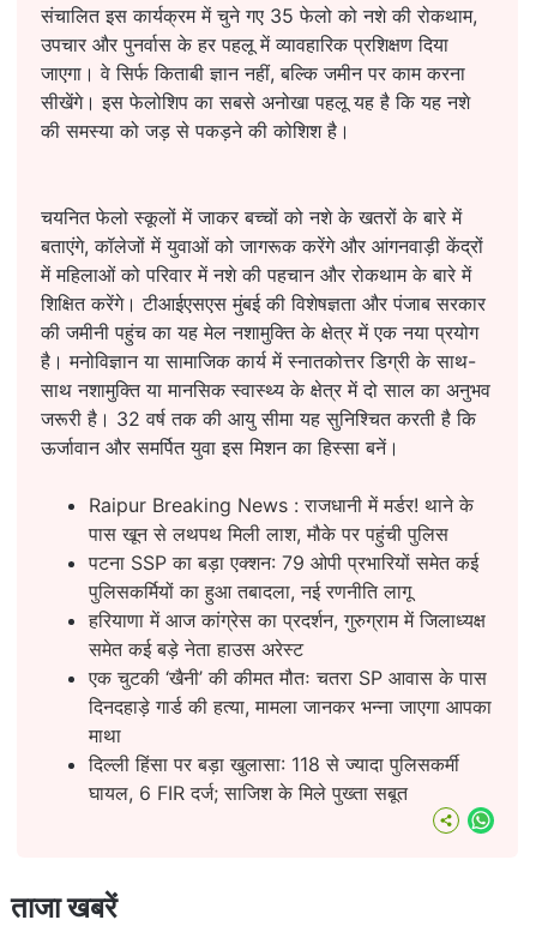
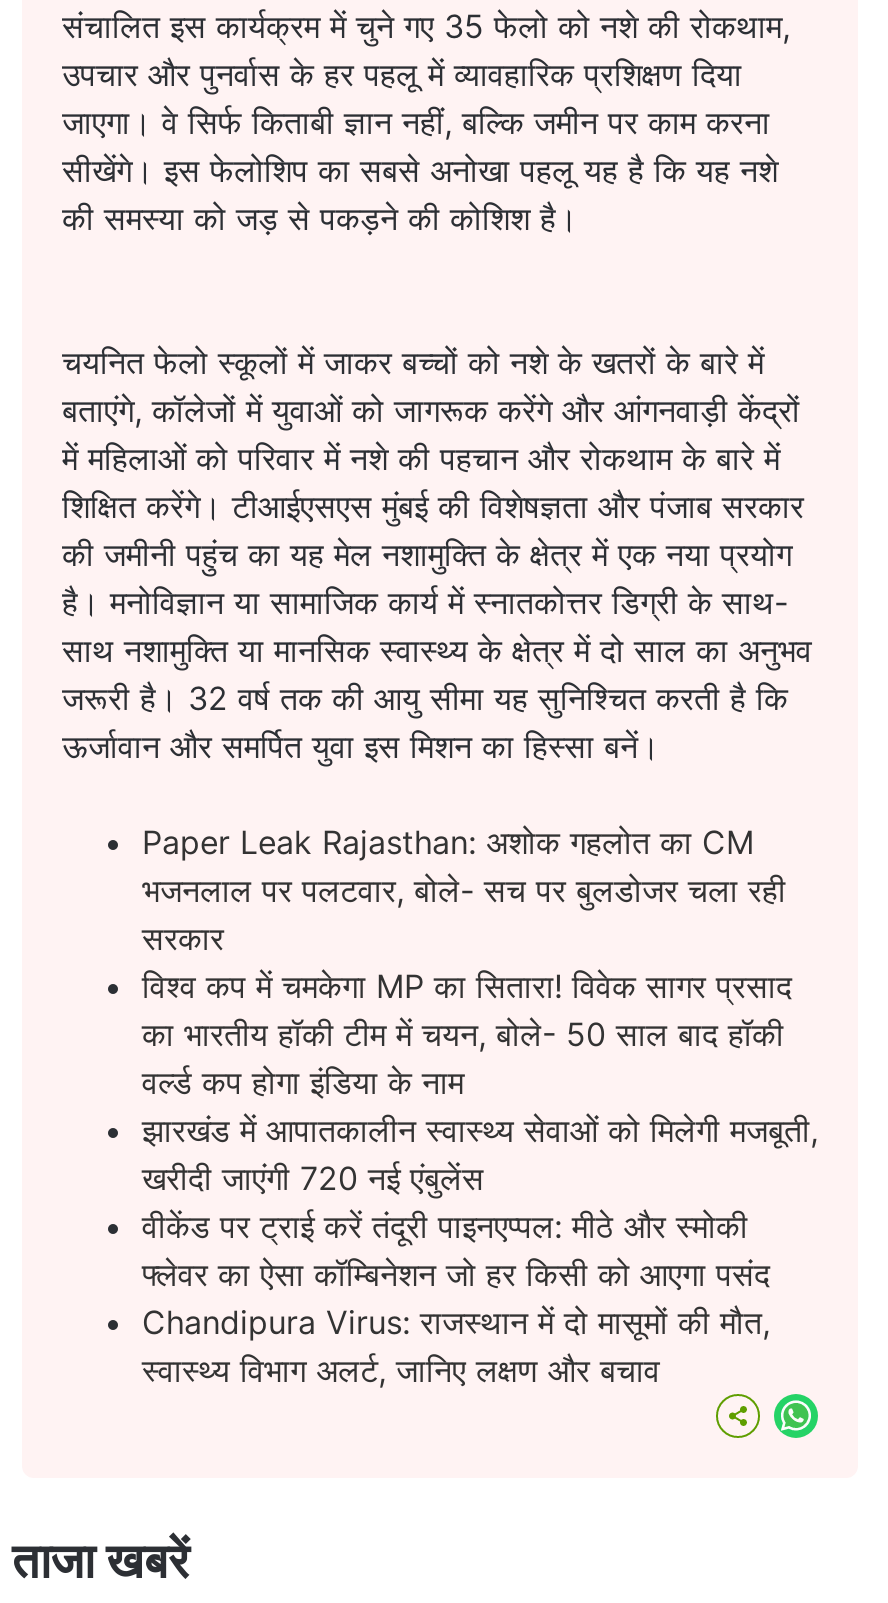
- Raipur Breaking News : राजधानी में मर्डर! थाने के
- पास खून से लथपथ मिली लाश, मौके पर पहुंची पुलिस
- पटना SSP का बड़ा एक्शन: 79 ओपी प्रभारियों समेत कई
- पुलिसकर्मियों का हुआ तबादला, नई रणनीति लागू
- हरियाणा में आज कांग्रेस का प्रदर्शन, गुरुग्राम में जिलाध्यक्ष
- समेत कई बड़े नेता हाउस अरेस्ट
- एक चुटकी ‘खैनी’ की कीमत मौतः चतरा SP आवास के पास
- दिनदहाड़े गार्ड की हत्या, मामला जानकर भन्ना जाएगा आपका
- माथा
- दिल्ली हिंसा पर बड़ा खुलासा: 118 से ज्यादा पुलिसकर्मी
- घायल, 6 FIR दर्ज; साजिश के मिले पुख्ता सबूत
+ Paper Leak Rajasthan: अशोक गहलोत का CM
+ भजनलाल पर पलटवार, बोले- सच पर बुलडोजर चला रही
+ सरकार
+ विश्व कप में चमकेगा MP का सितारा! विवेक सागर प्रसाद
+ का भारतीय हॉकी टीम में चयन, बोले- 50 साल बाद हॉकी
+ वर्ल्ड कप होगा इंडिया के नाम
+ झारखंड में आपातकालीन स्वास्थ्य सेवाओं को मिलेगी मजबूती,
+ खरीदी जाएंगी 720 नई एंबुलेंस
+ वीकेंड पर ट्राई करें तंदूरी पाइनएप्पल: मीठे और स्मोकी
+ फ्लेवर का ऐसा कॉम्बिनेशन जो हर किसी को आएगा पसंद
+ Chandipura Virus: राजस्थान में दो मासूमों की मौत,
+ स्वास्थ्य विभाग अलर्ट, जानिए लक्षण और बचाव
